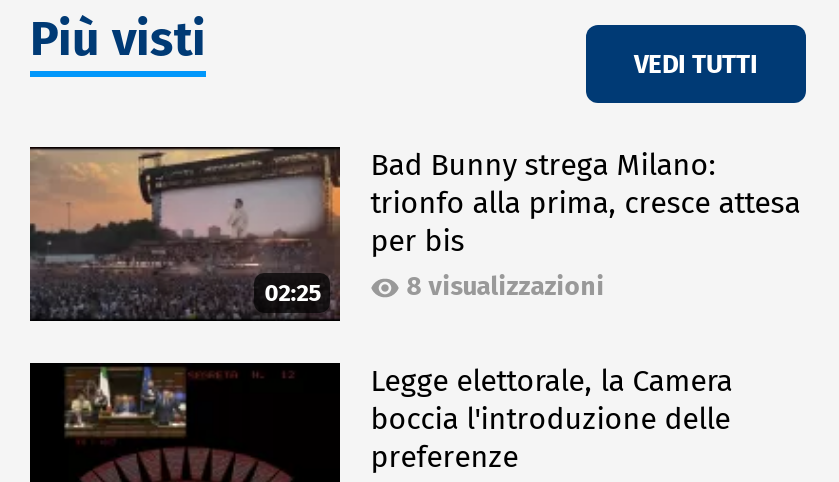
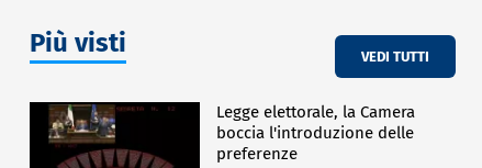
- [image]
- 02:25

- Bad Bunny strega Milano:
- trionfo alla prima, cresce attesa
- per bis
- 8 visualizzazioni
